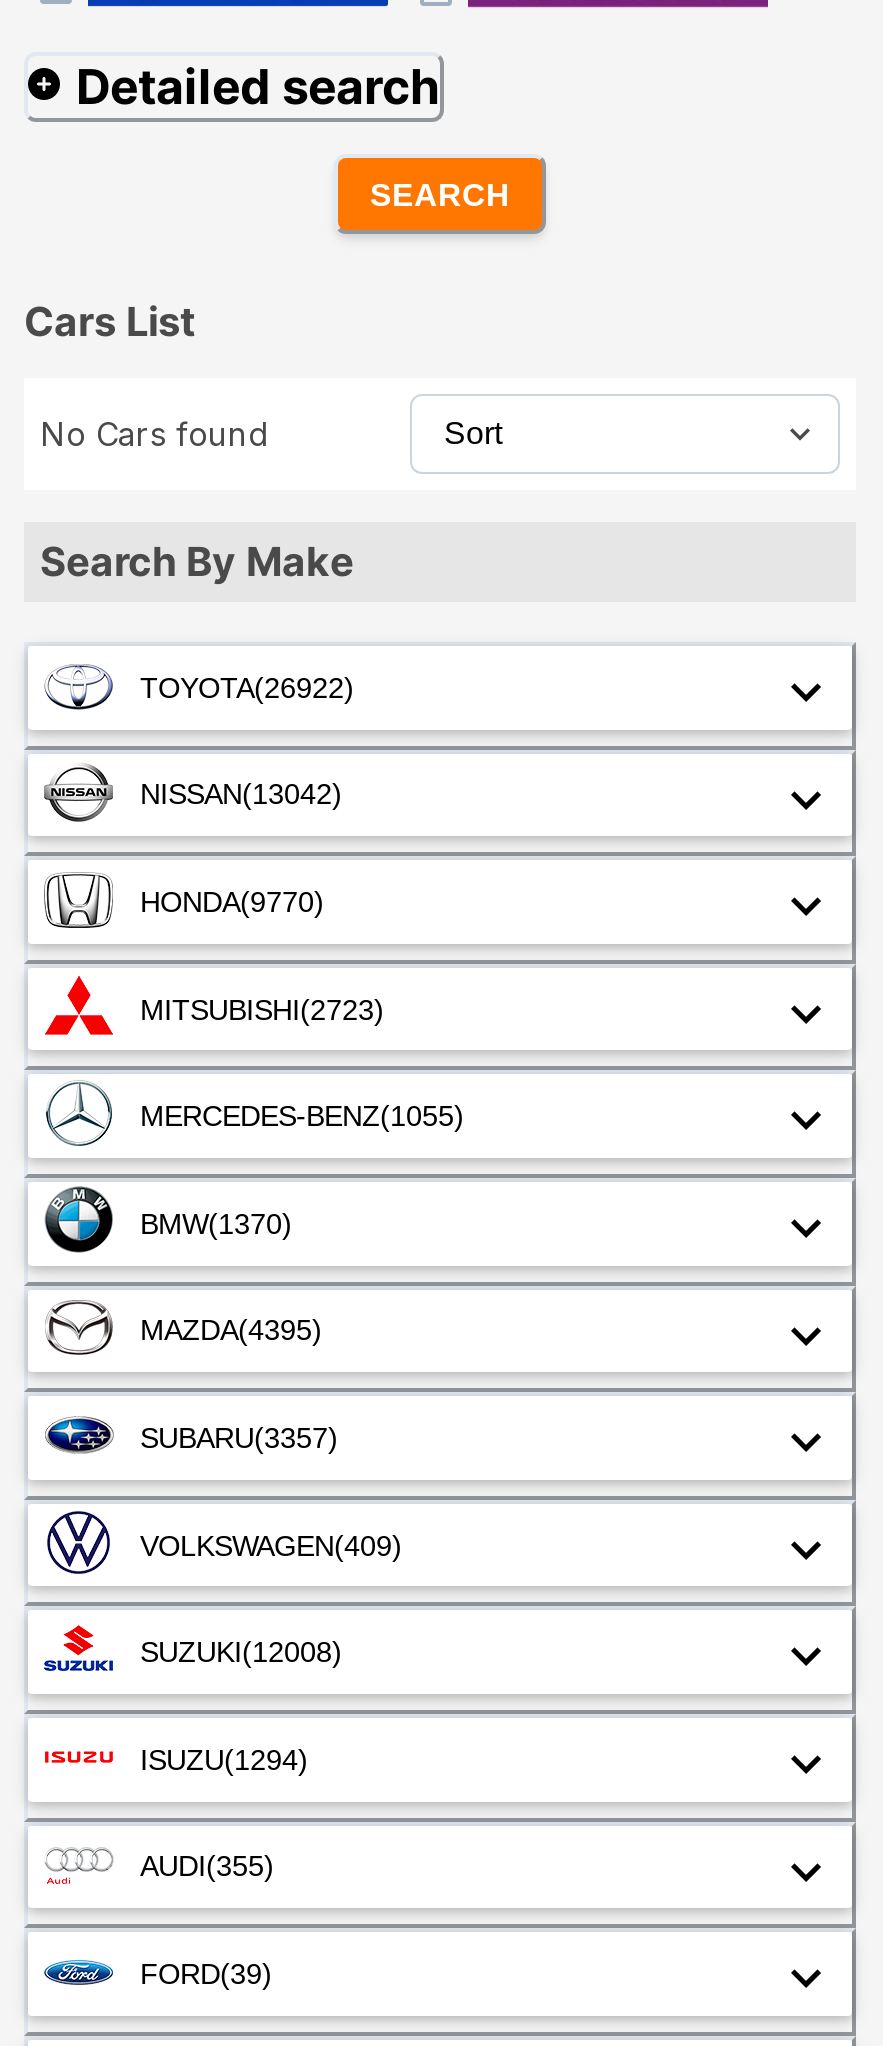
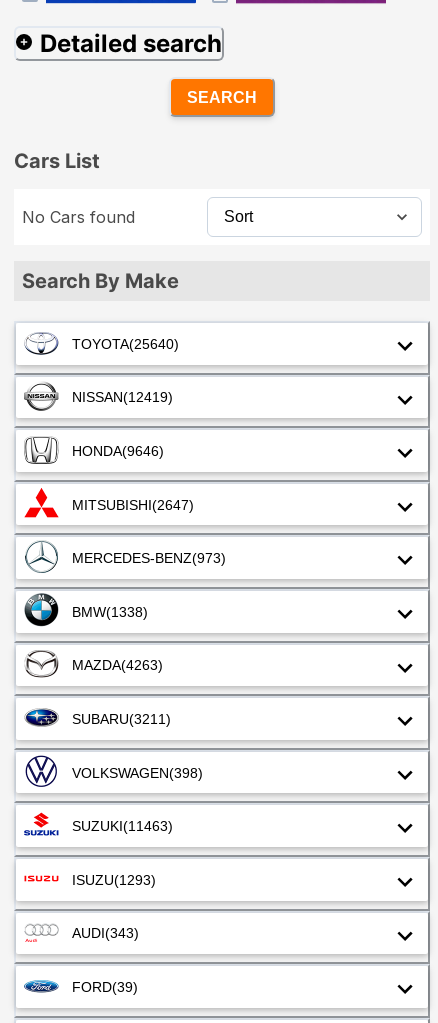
- TOYOTA(26922)
+ TOYOTA(25640)

- NISSAN(13042)
+ NISSAN(12419)

- HONDA(9770)
+ HONDA(9646)

- MITSUBISHI(2723)
+ MITSUBISHI(2647)

- MERCEDES-BENZ(1055)
+ MERCEDES-BENZ(973)

- BMW(1370)
+ BMW(1338)

- MAZDA(4395)
+ MAZDA(4263)

- SUBARU(3357)
+ SUBARU(3211)

- VOLKSWAGEN(409)
+ VOLKSWAGEN(398)

- SUZUKI(12008)
+ SUZUKI(11463)

- ISUZU(1294)
+ ISUZU(1293)

- AUDI(355)
+ AUDI(343)
